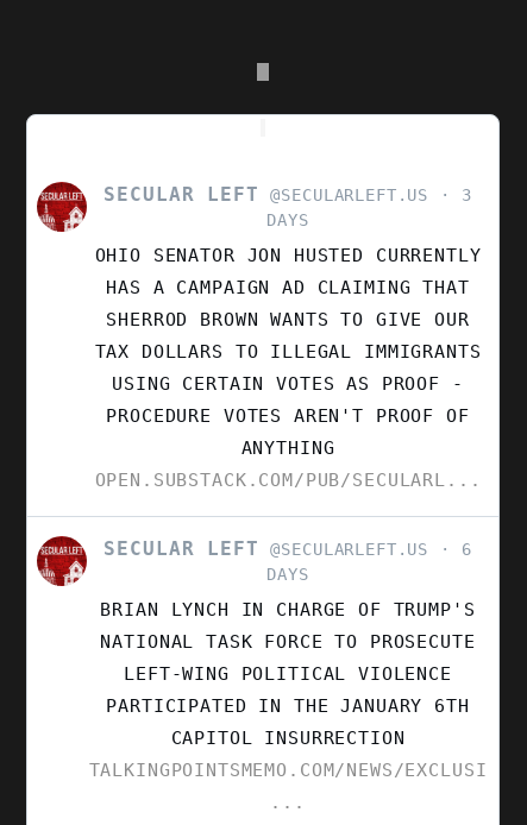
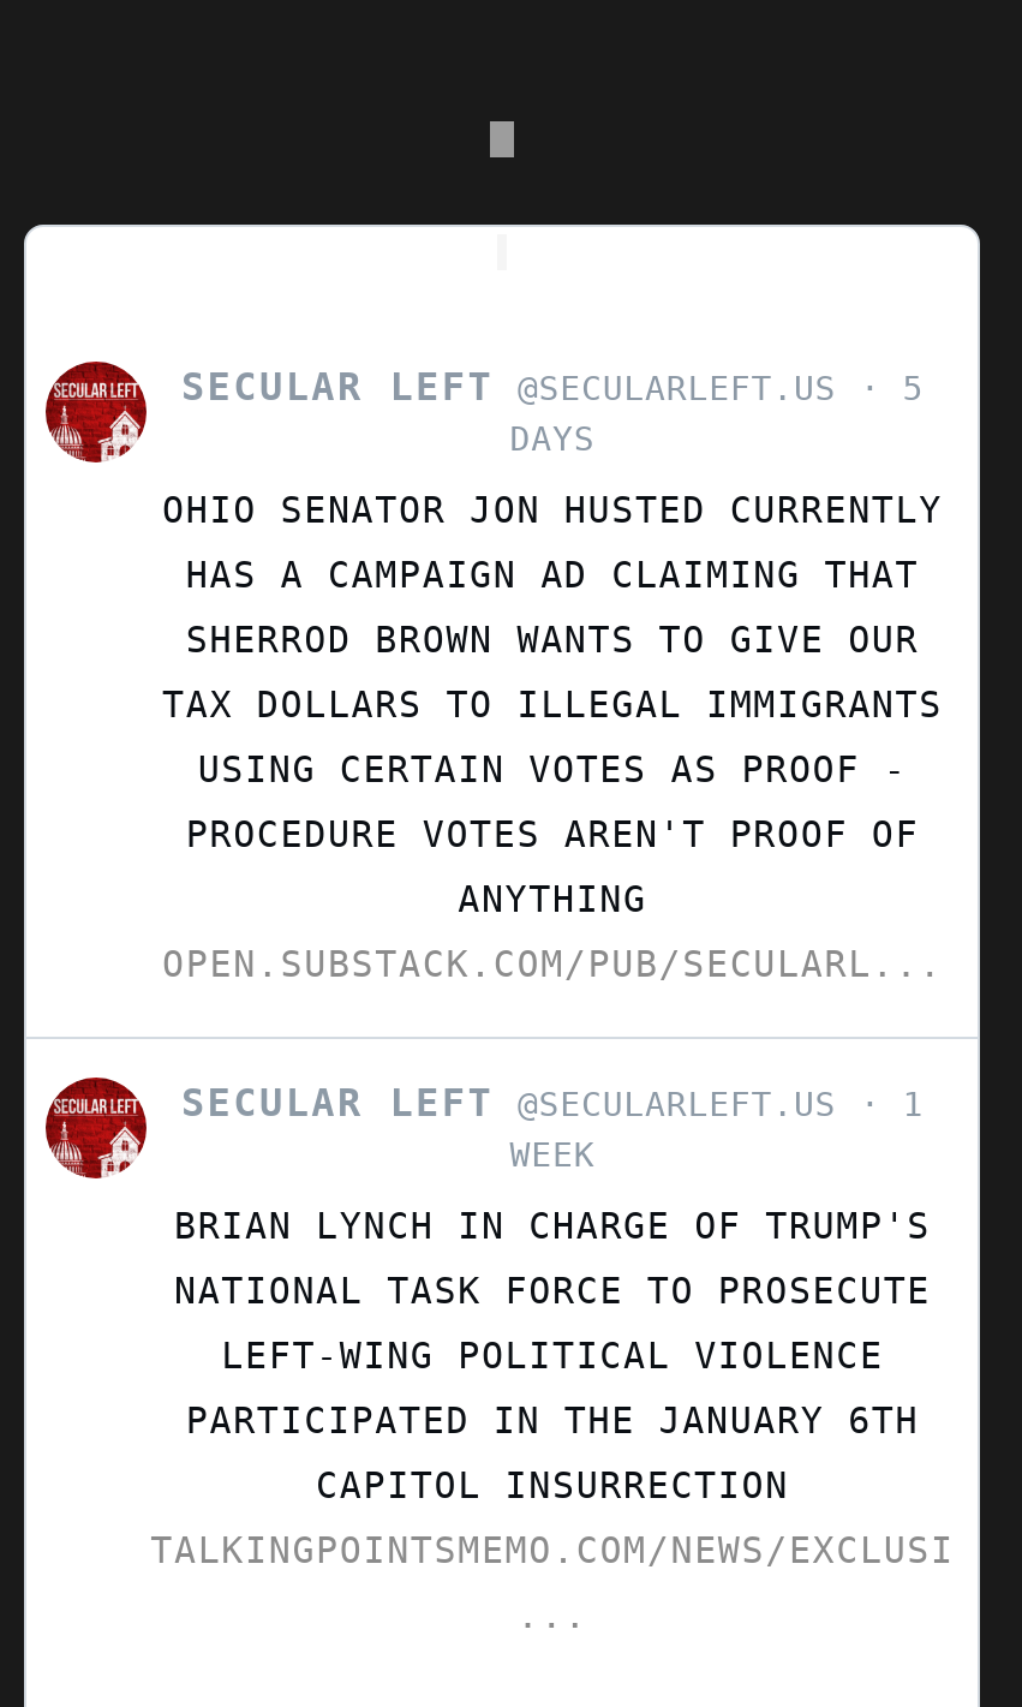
- SECULAR LEFT @SECULARLEFT.US 3
+ SECULAR LEFT @SECULARLEFT.US 5

- 6
- DAYS
+ 1
+ WEEK
